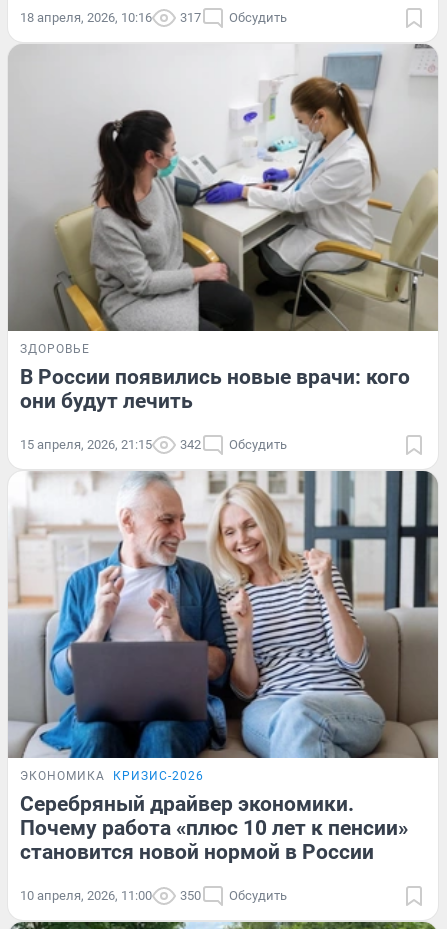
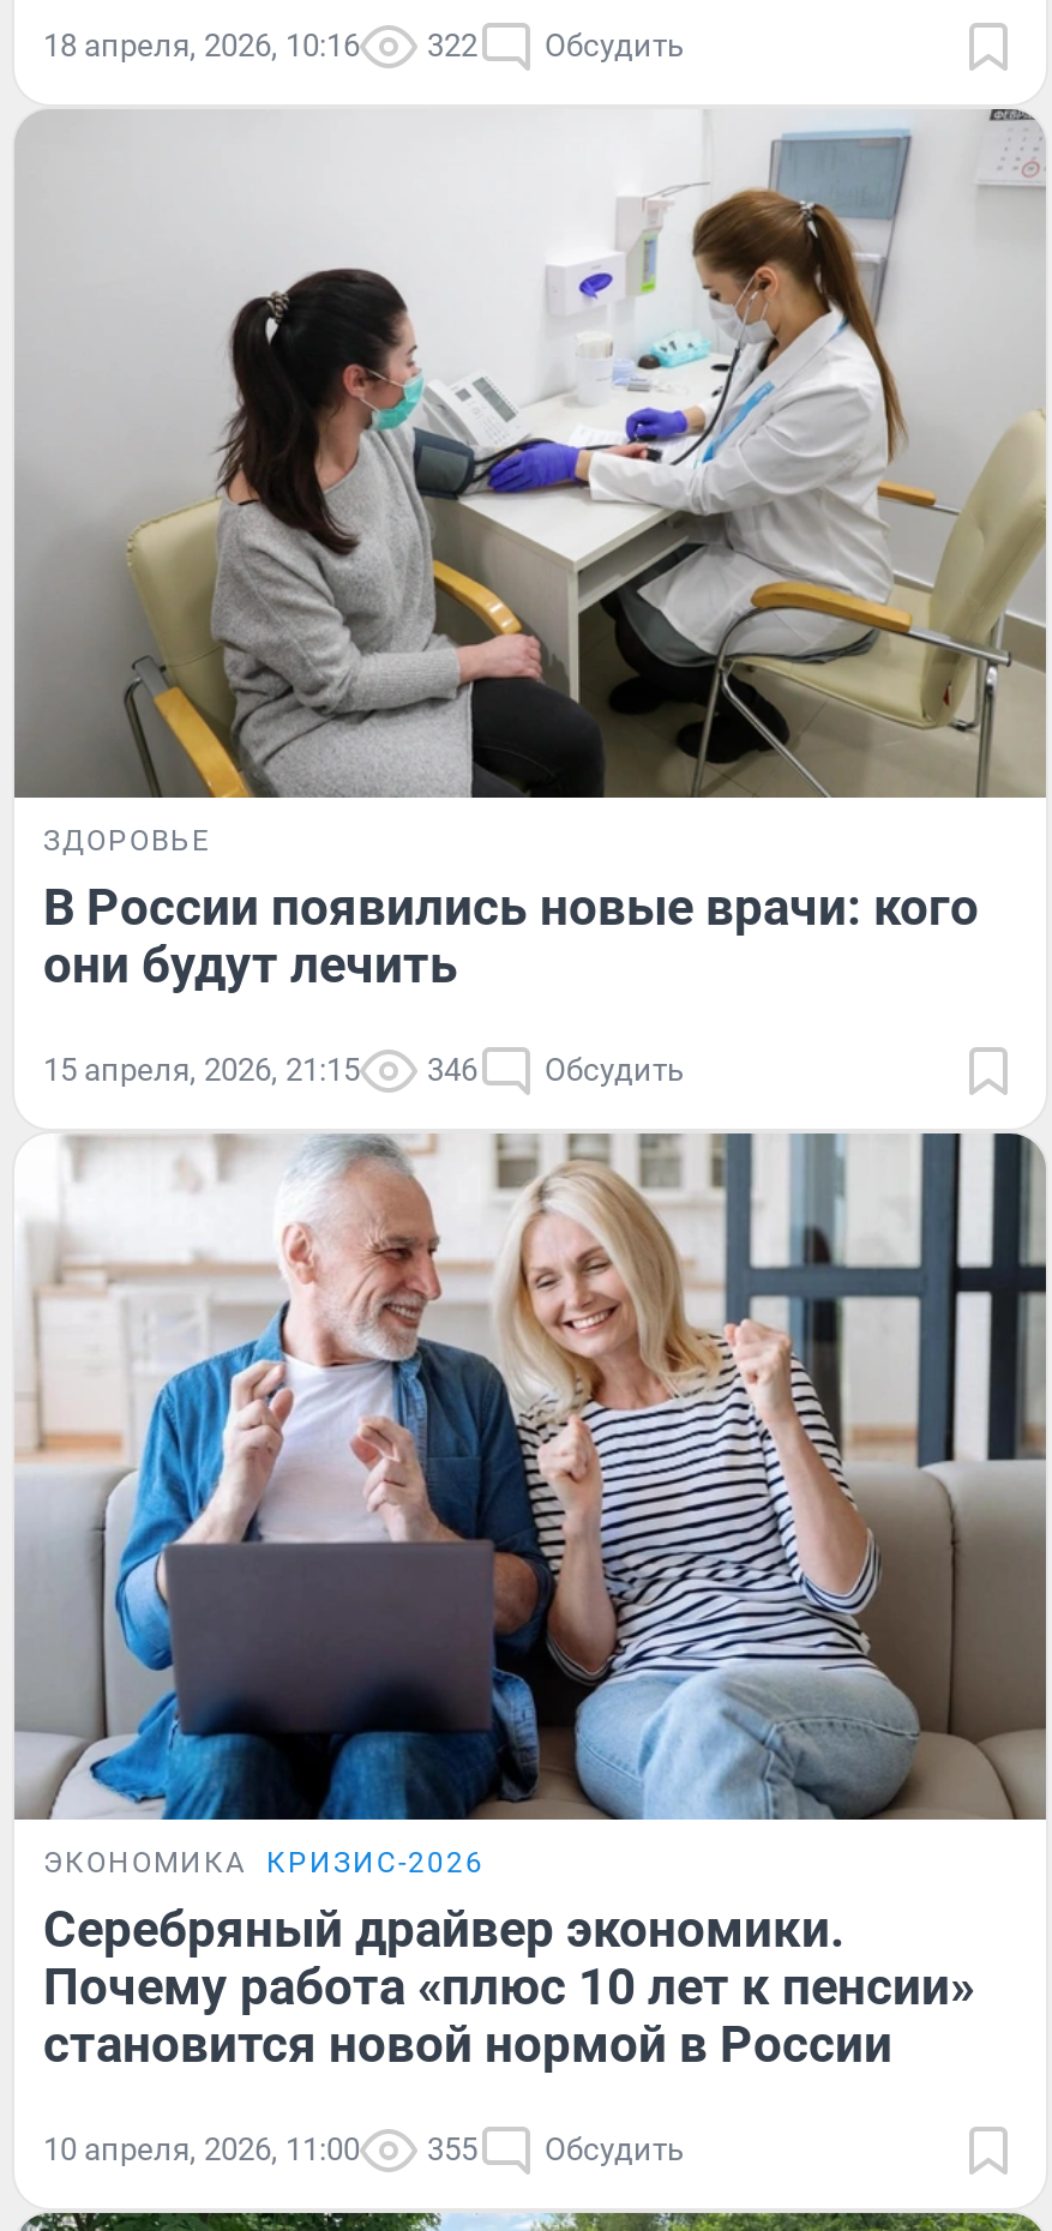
- 18 апреля, 2026, 10:16 317 Обсудить
+ 18 апреля, 2026, 10:16 322 Обсудить

- 15 апреля, 2026, 21:15 342 Обсудить
+ 15 апреля, 2026, 21:15 346 Обсудить

- 10 апреля, 2026, 11:00 350 Обсудить
+ 10 апреля, 2026, 11:00 355 Обсудить
